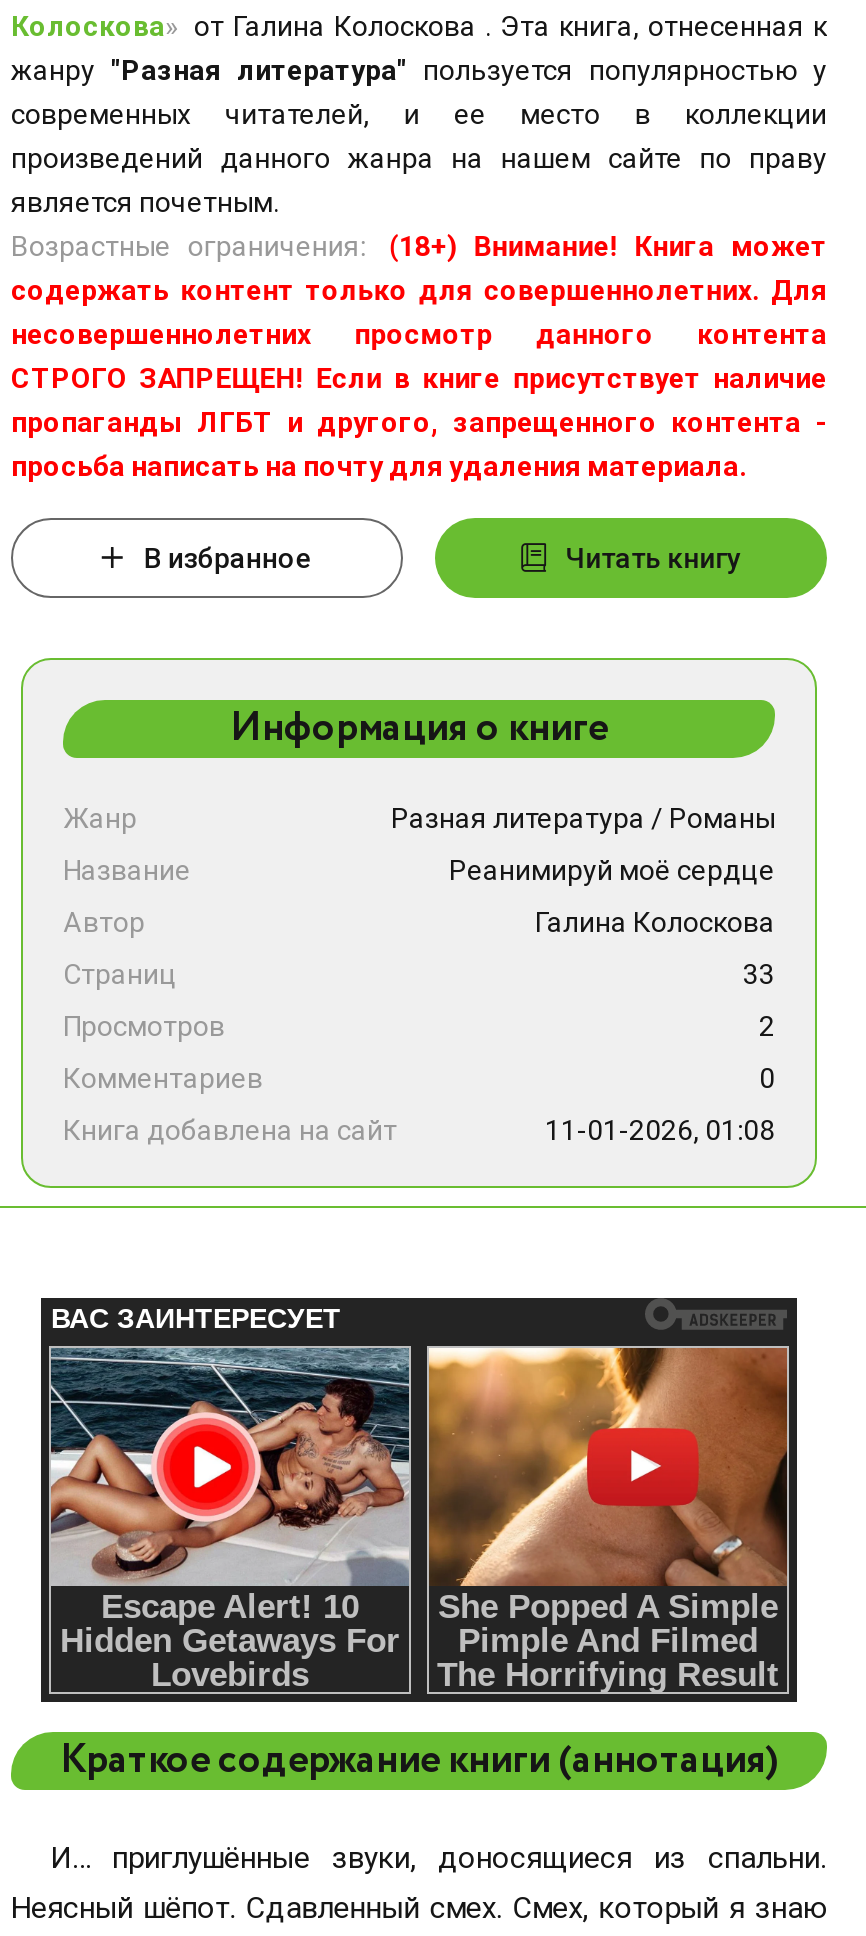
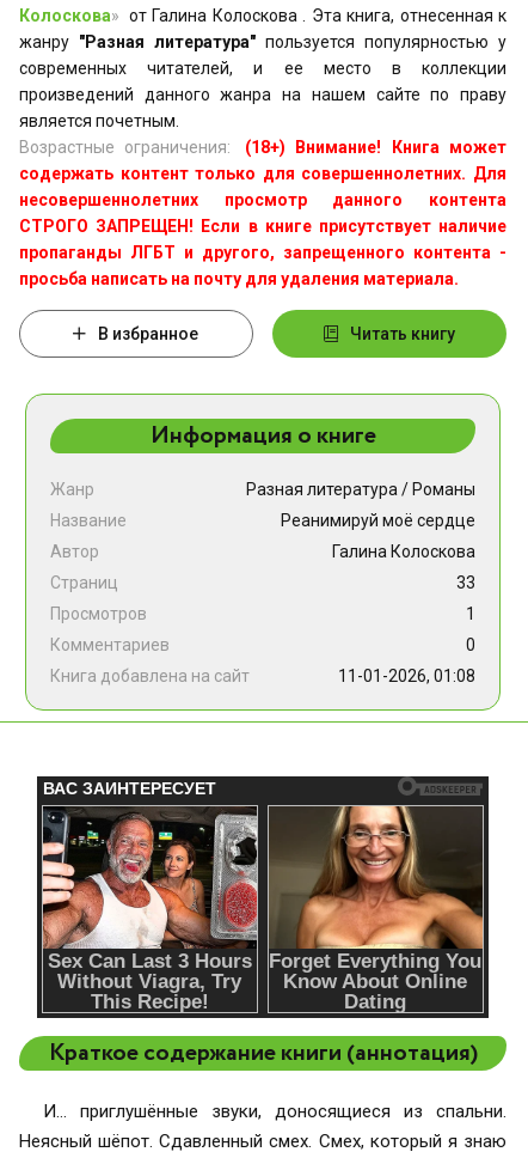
- 2
+ 1

- [image]
+ [image]

- [image]
+ [image]
